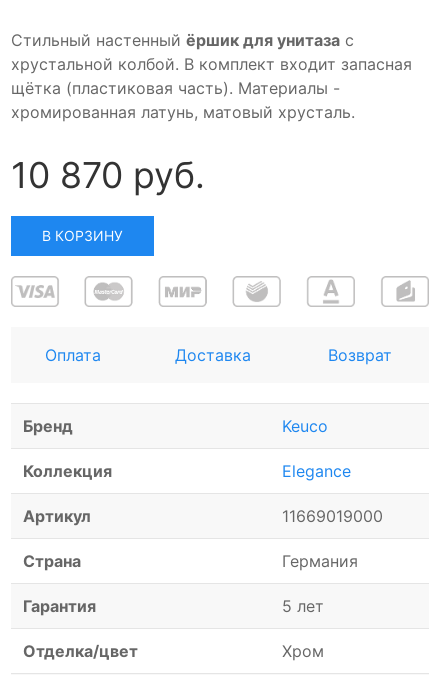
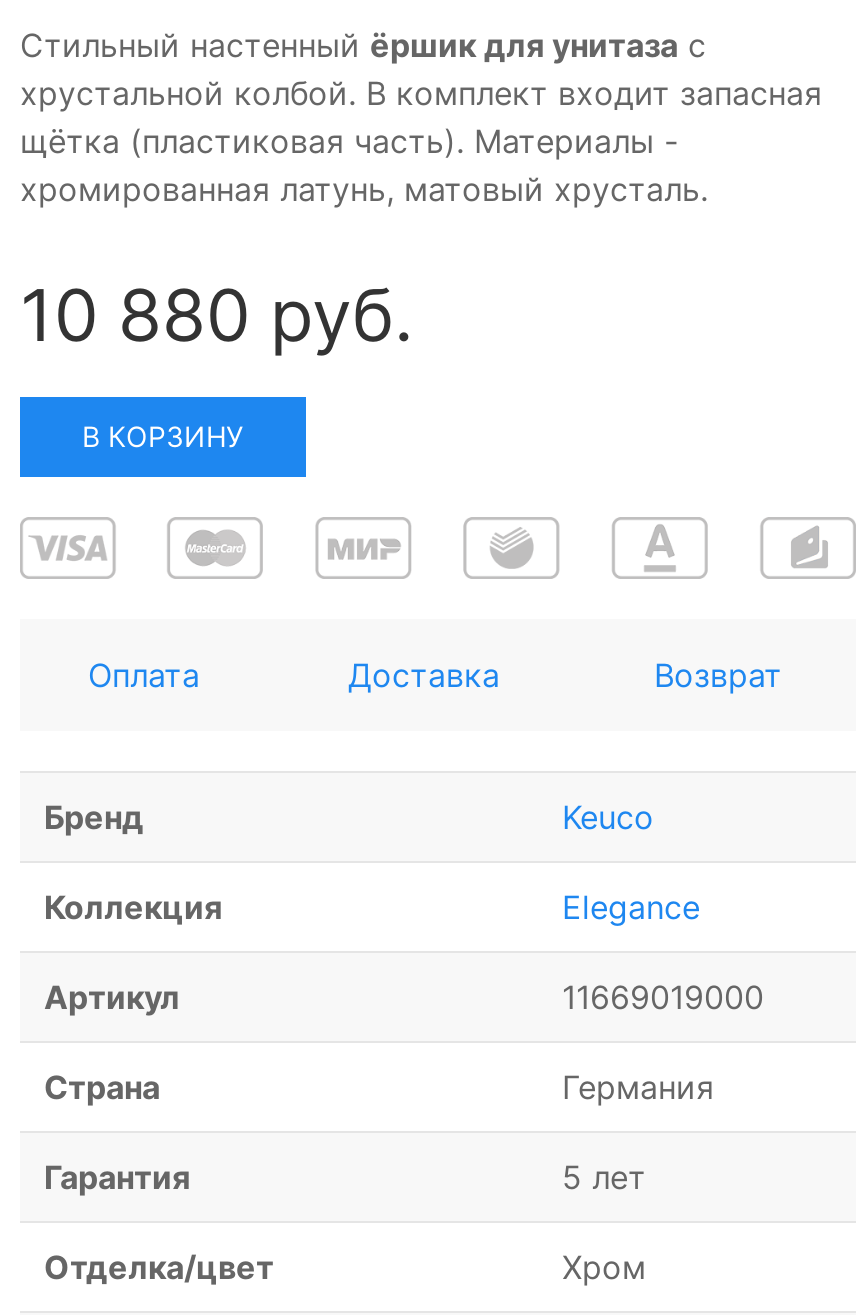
- 10 870 руб.
+ 10 880 руб.
